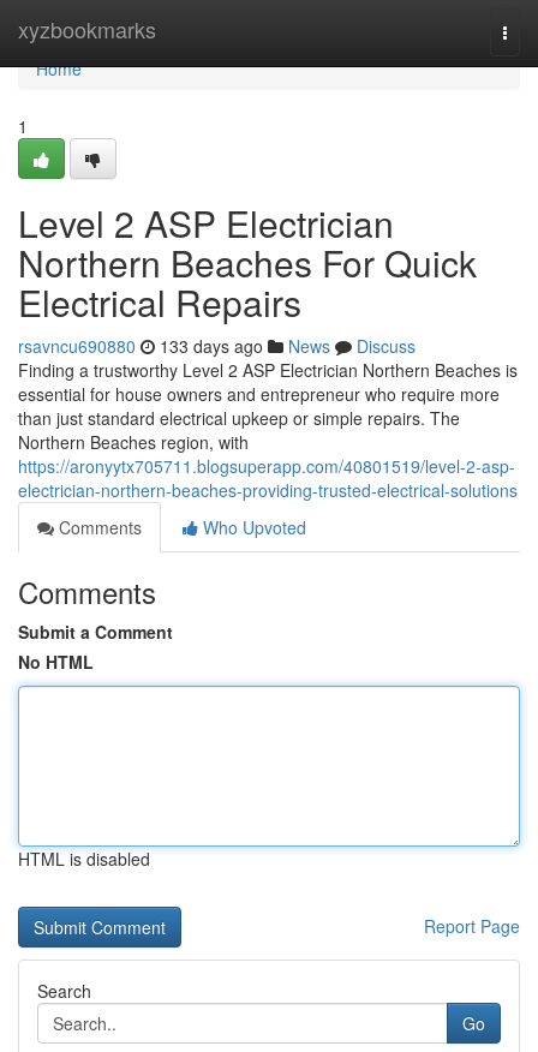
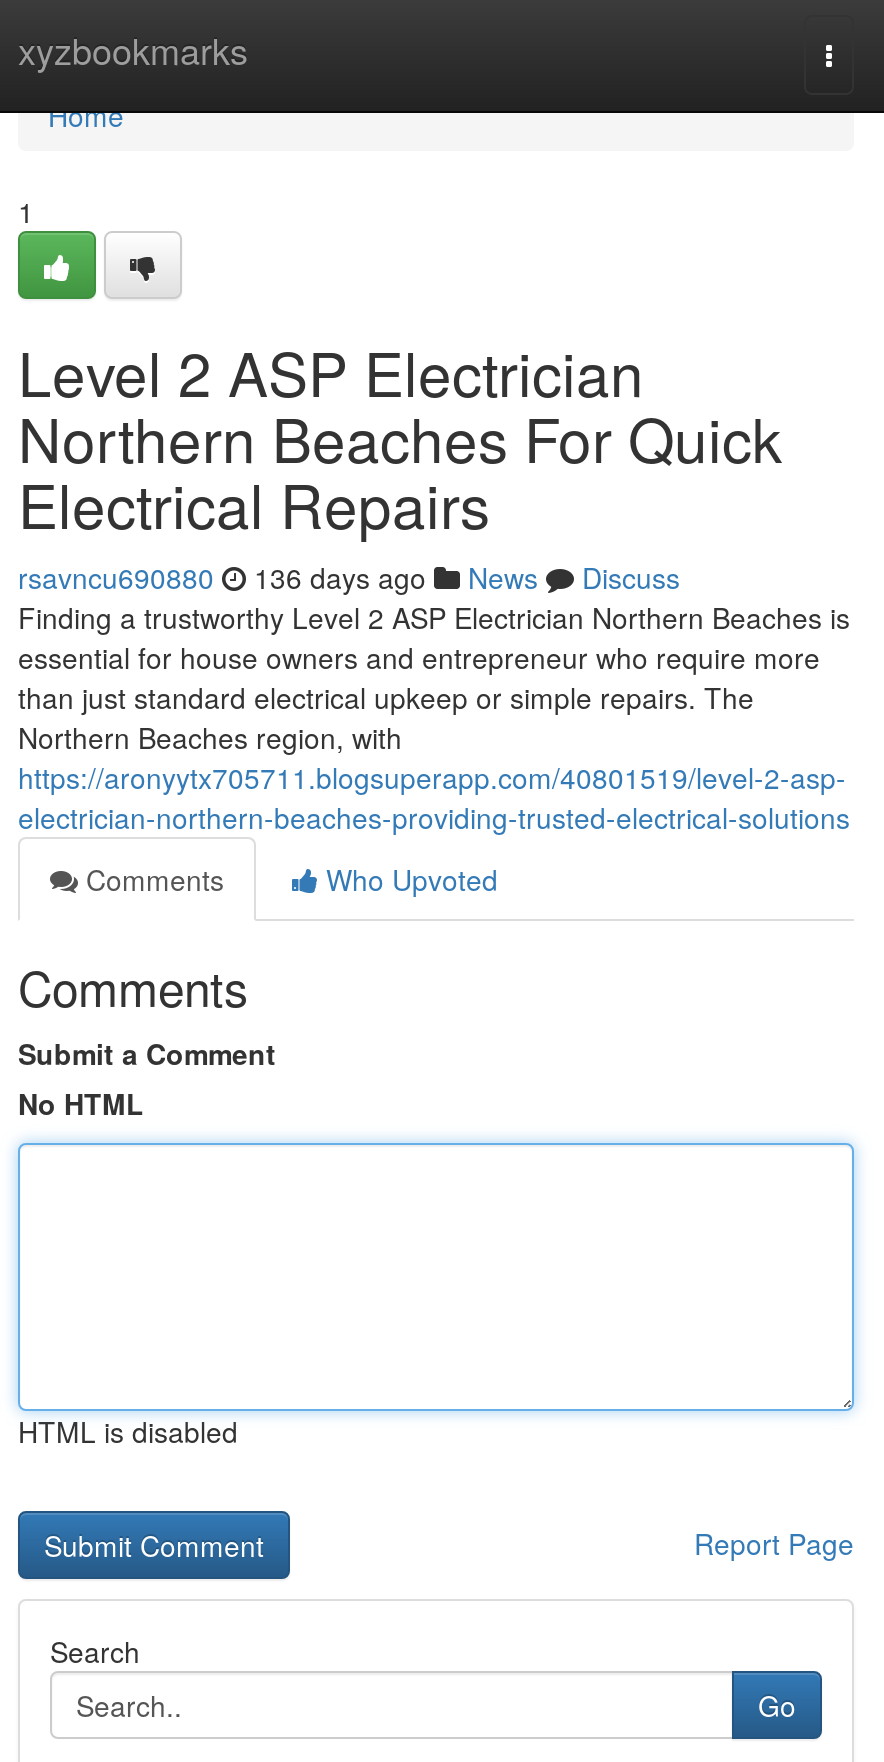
- rsavncu690880 133 days ago News Discuss
+ rsavncu690880 136 days ago News Discuss
